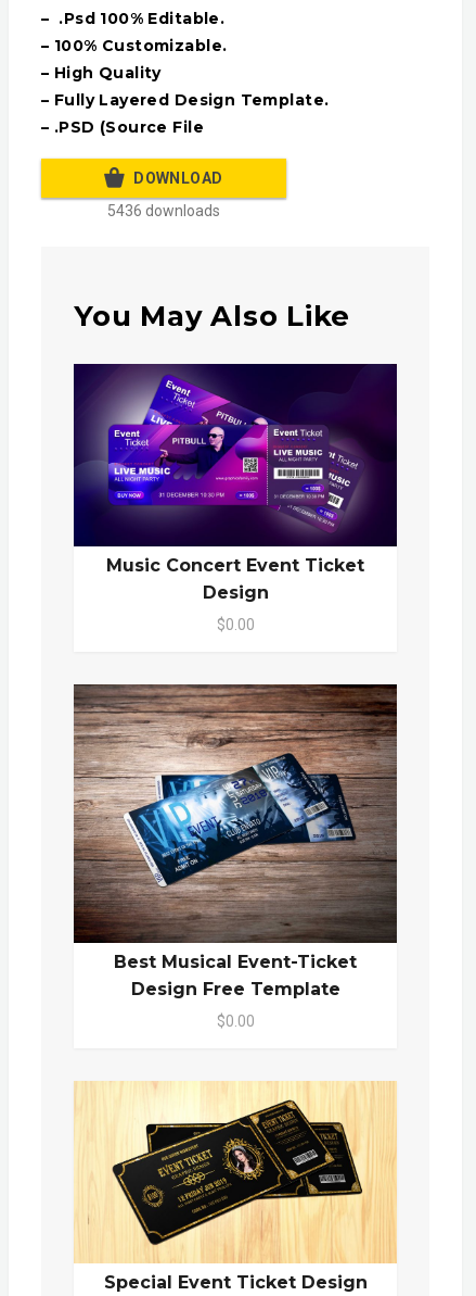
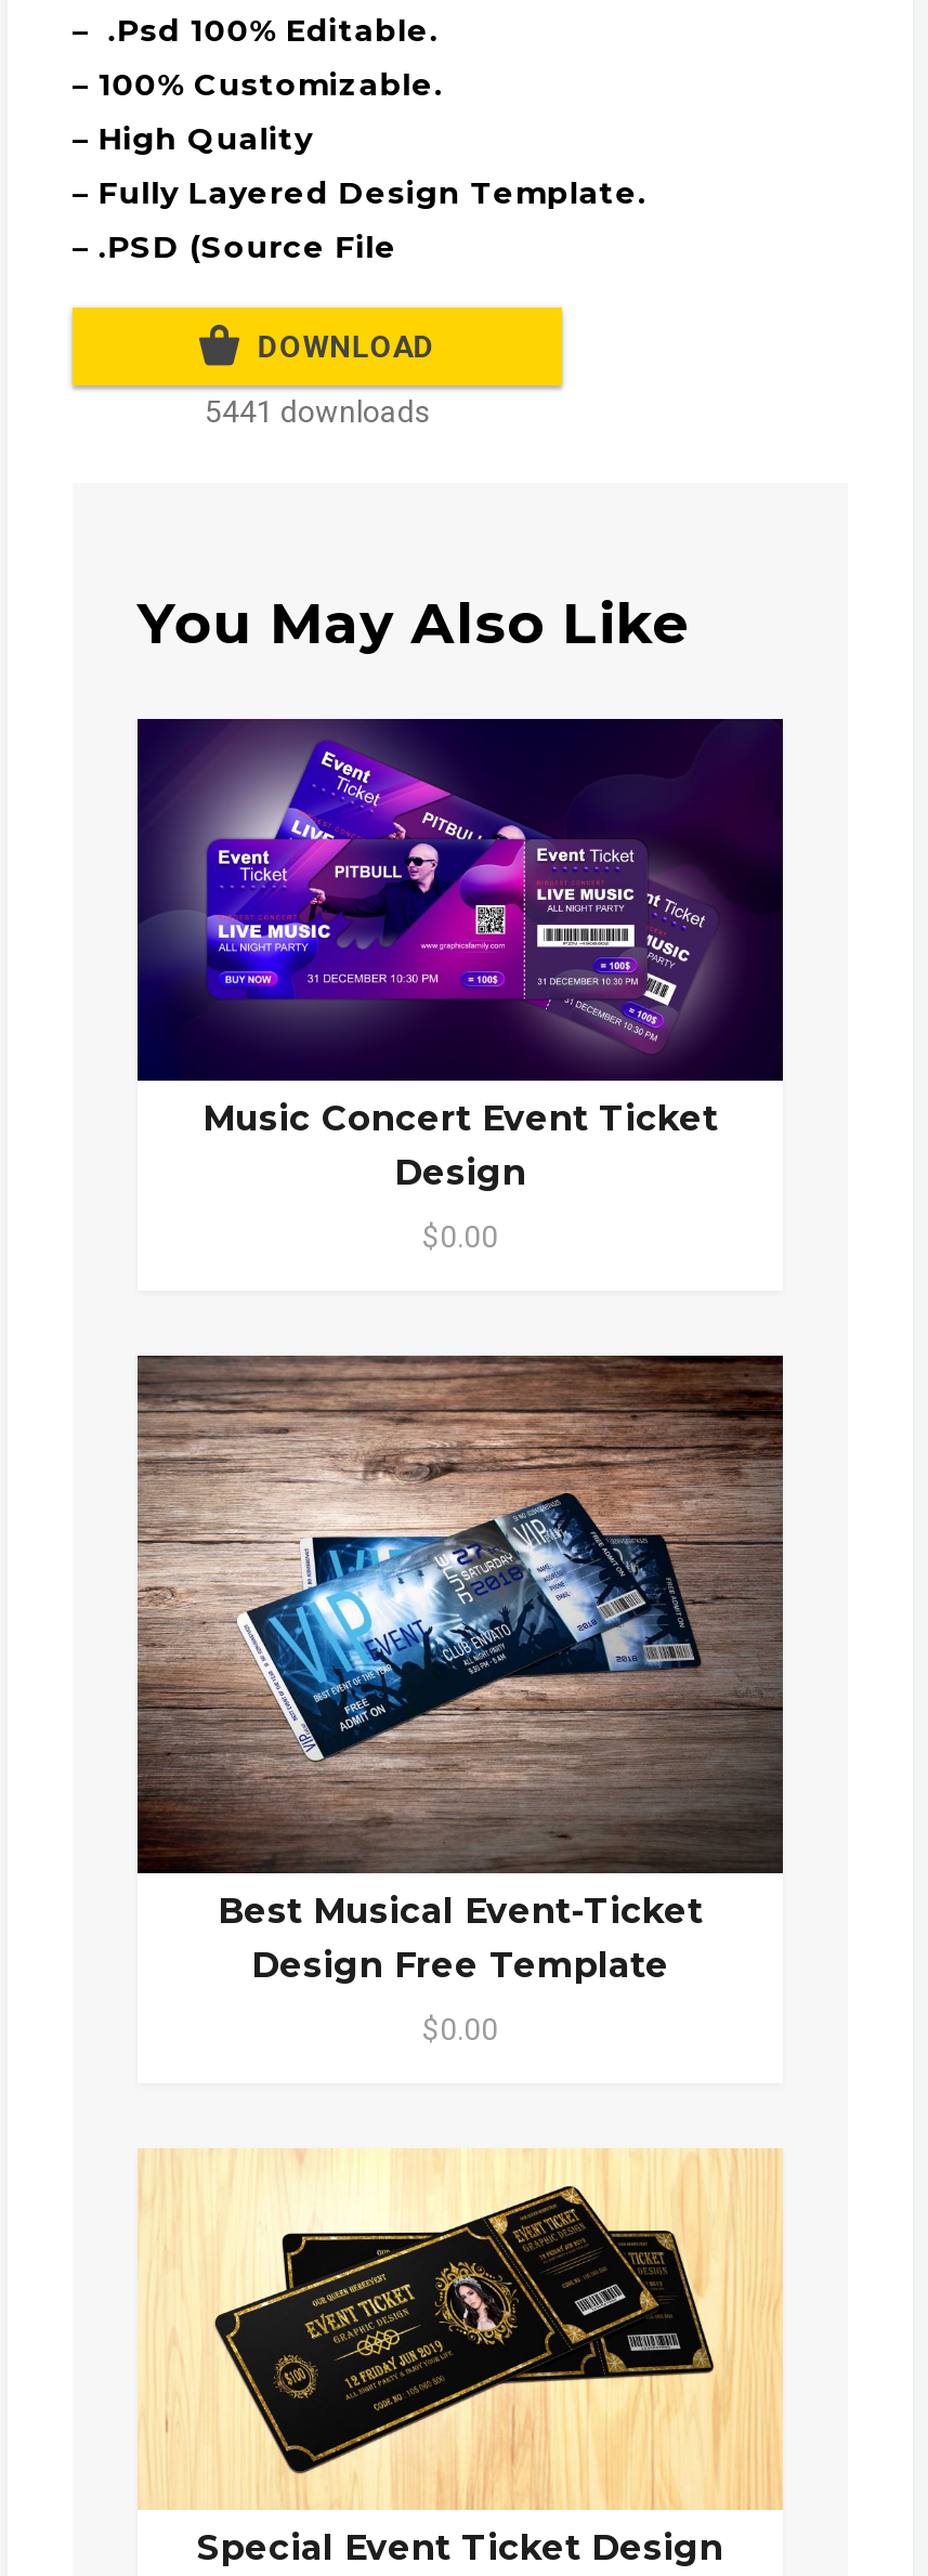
- 5436 downloads
+ 5441 downloads
